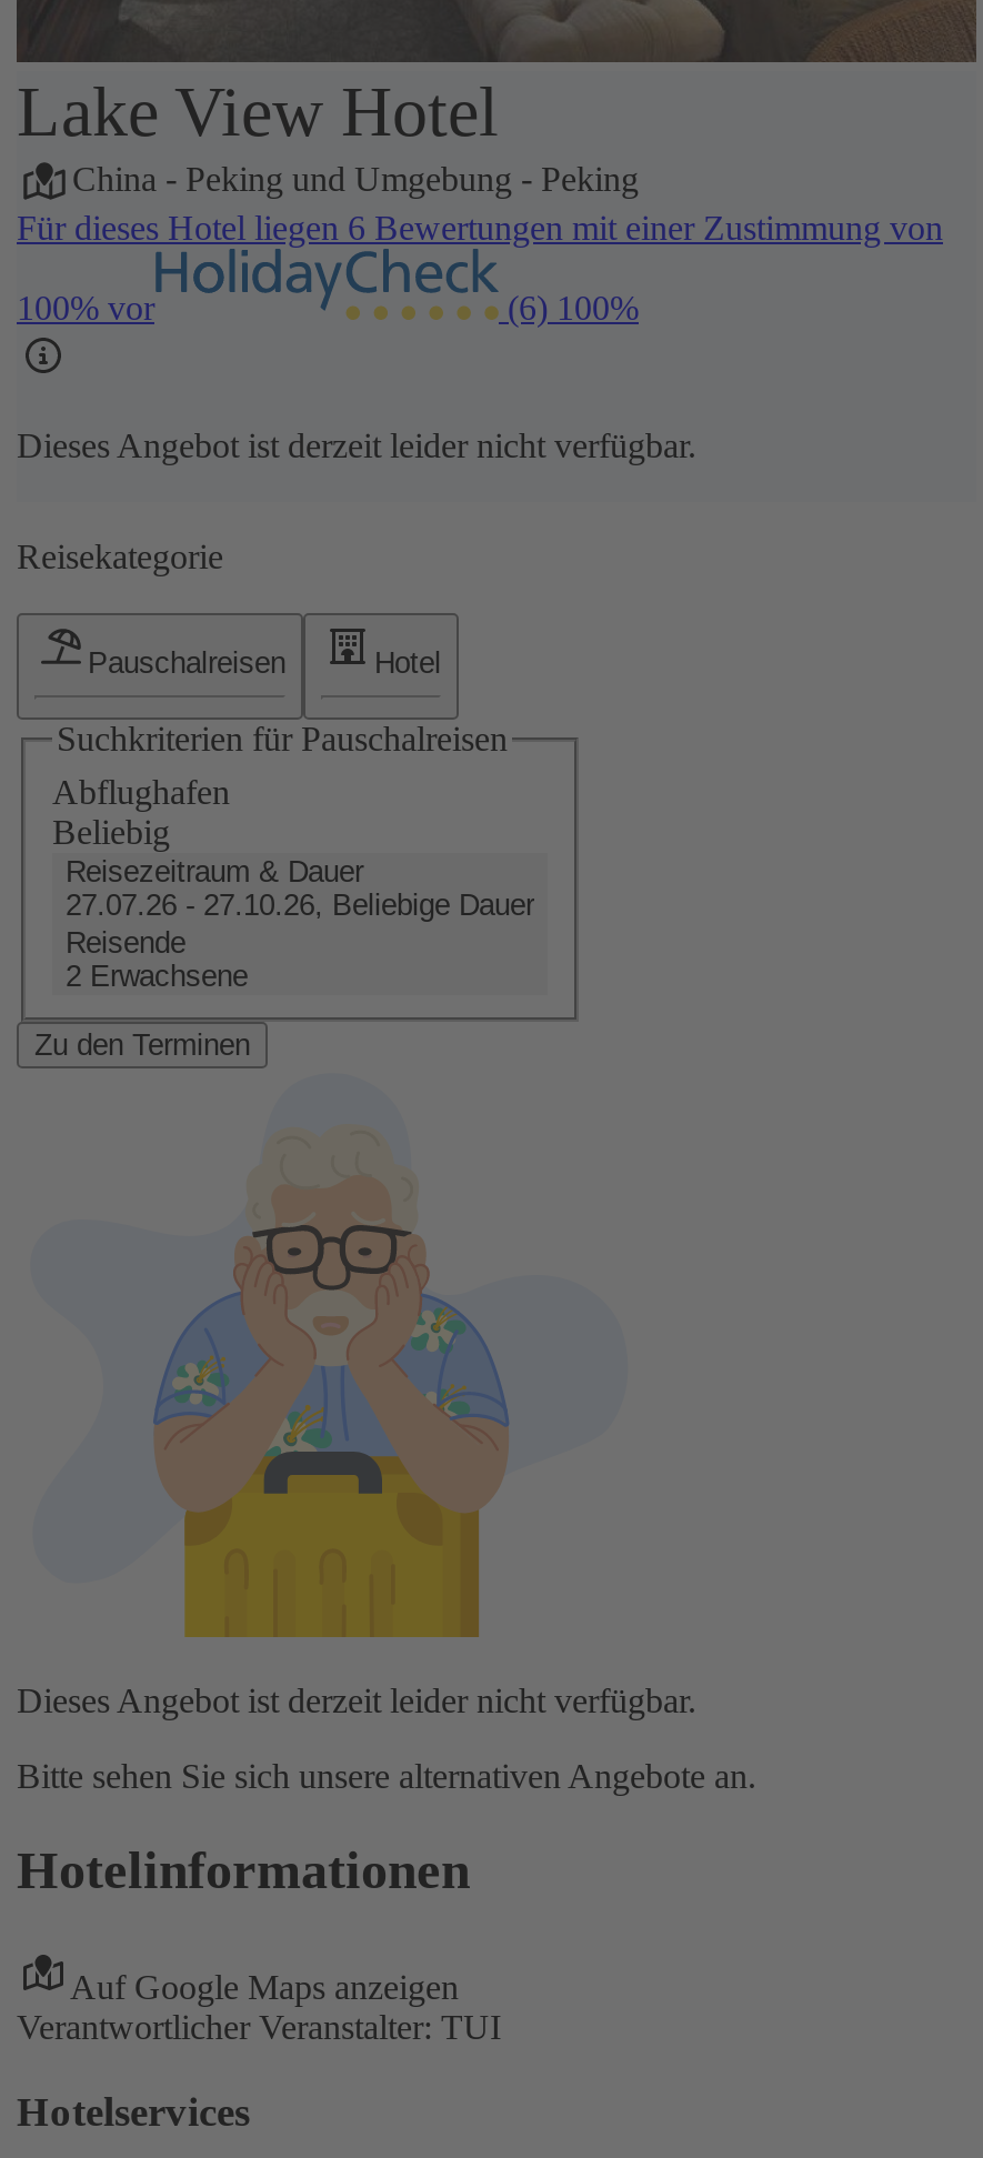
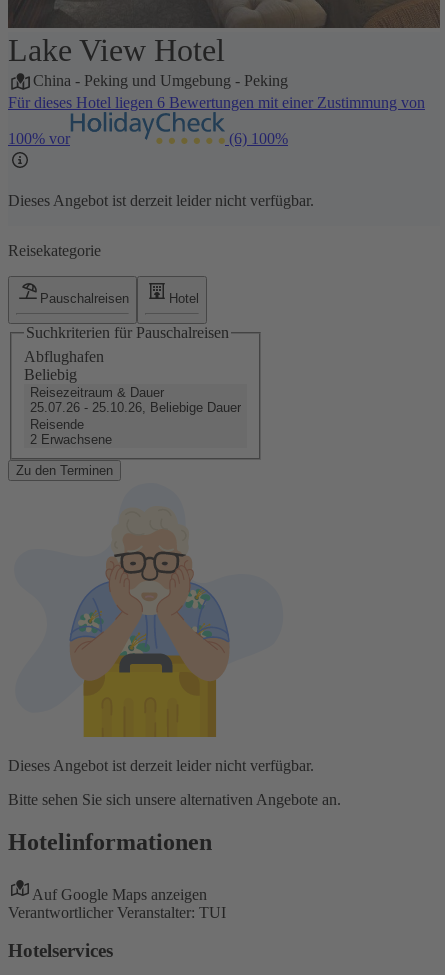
- 27.07.26 - 27.10.26, Beliebige Dauer
+ 25.07.26 - 25.10.26, Beliebige Dauer
